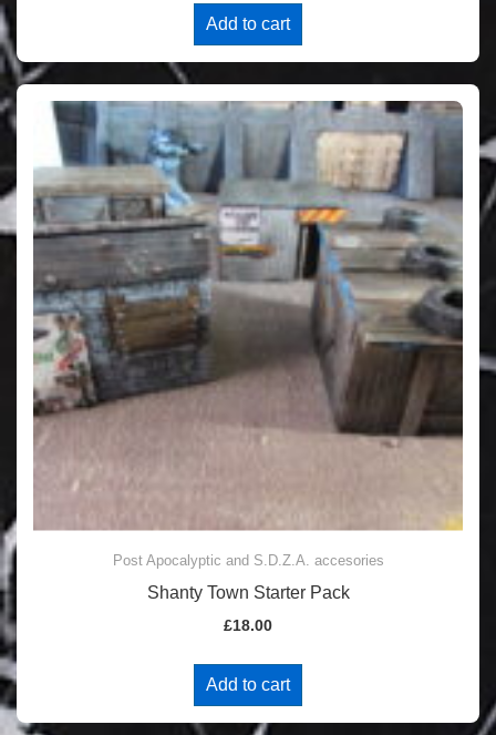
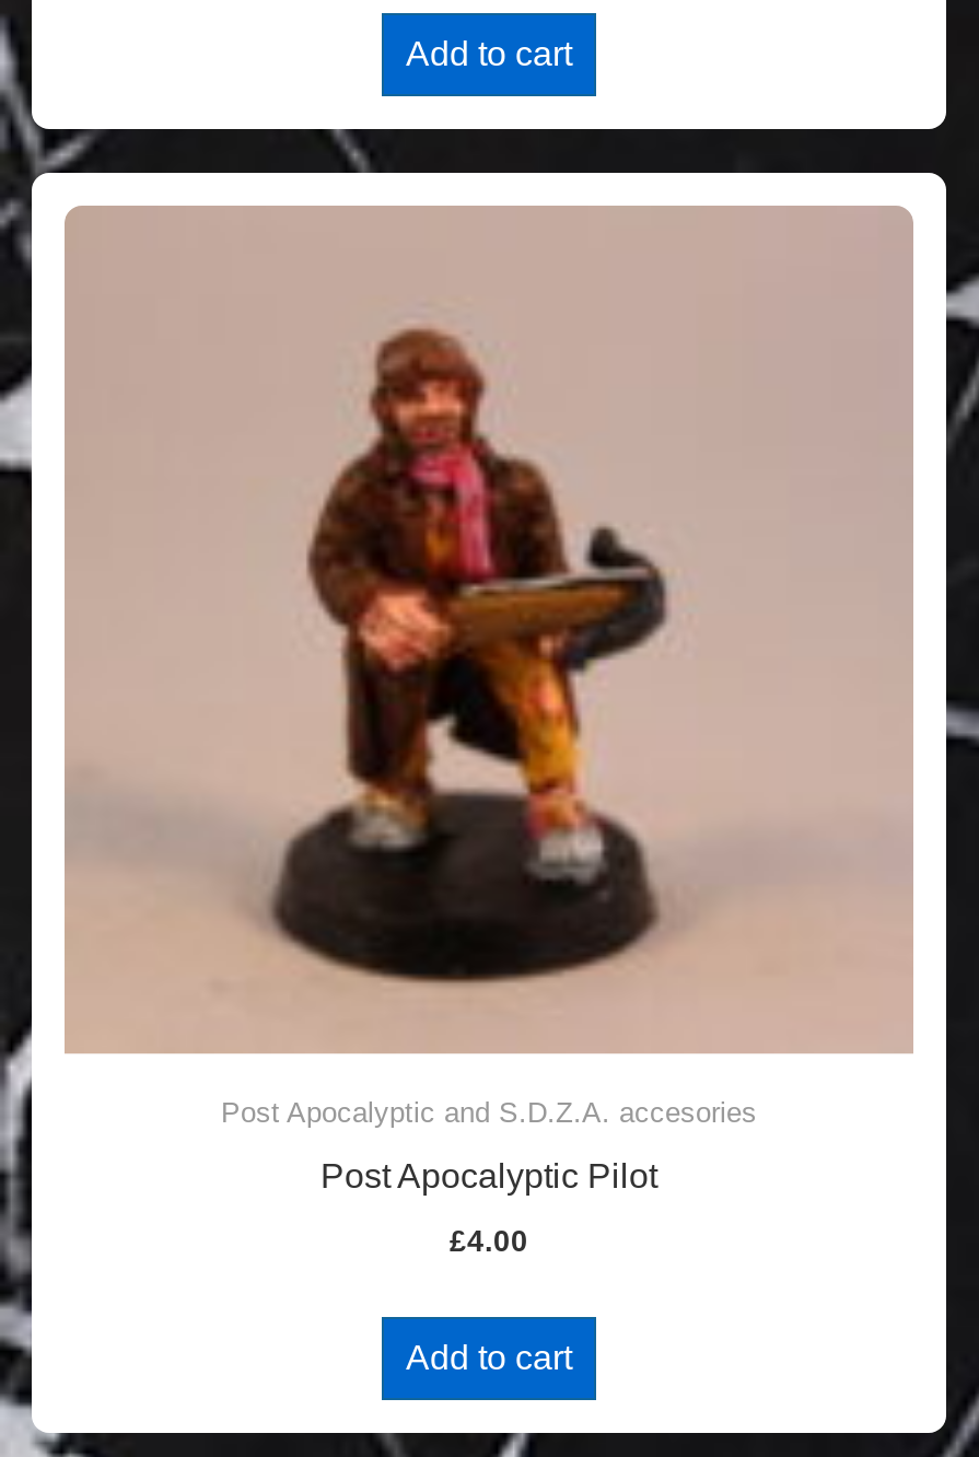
- [image]
+ [image]

- Shanty Town Starter Pack
+ Post Apocalyptic Pilot

- £18.00
+ £4.00
